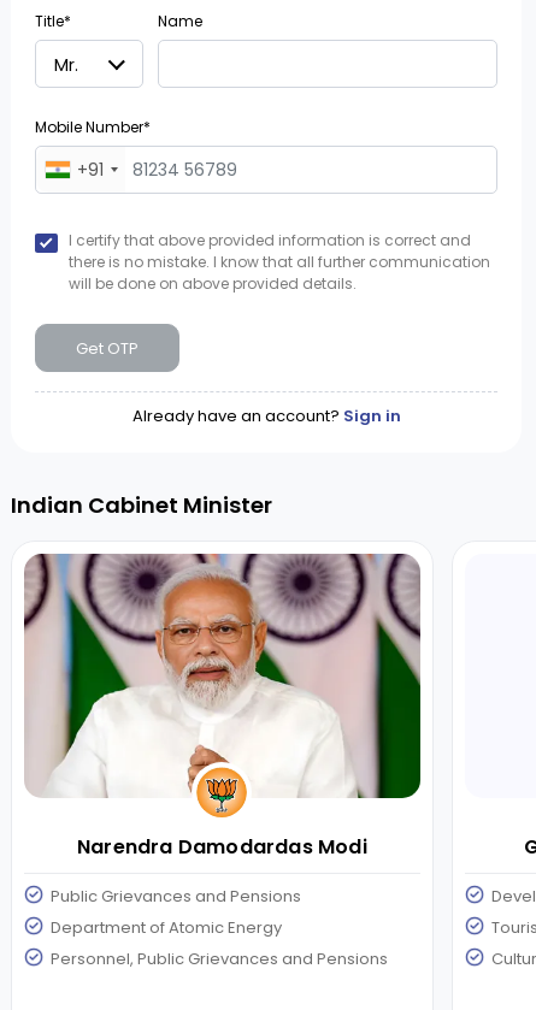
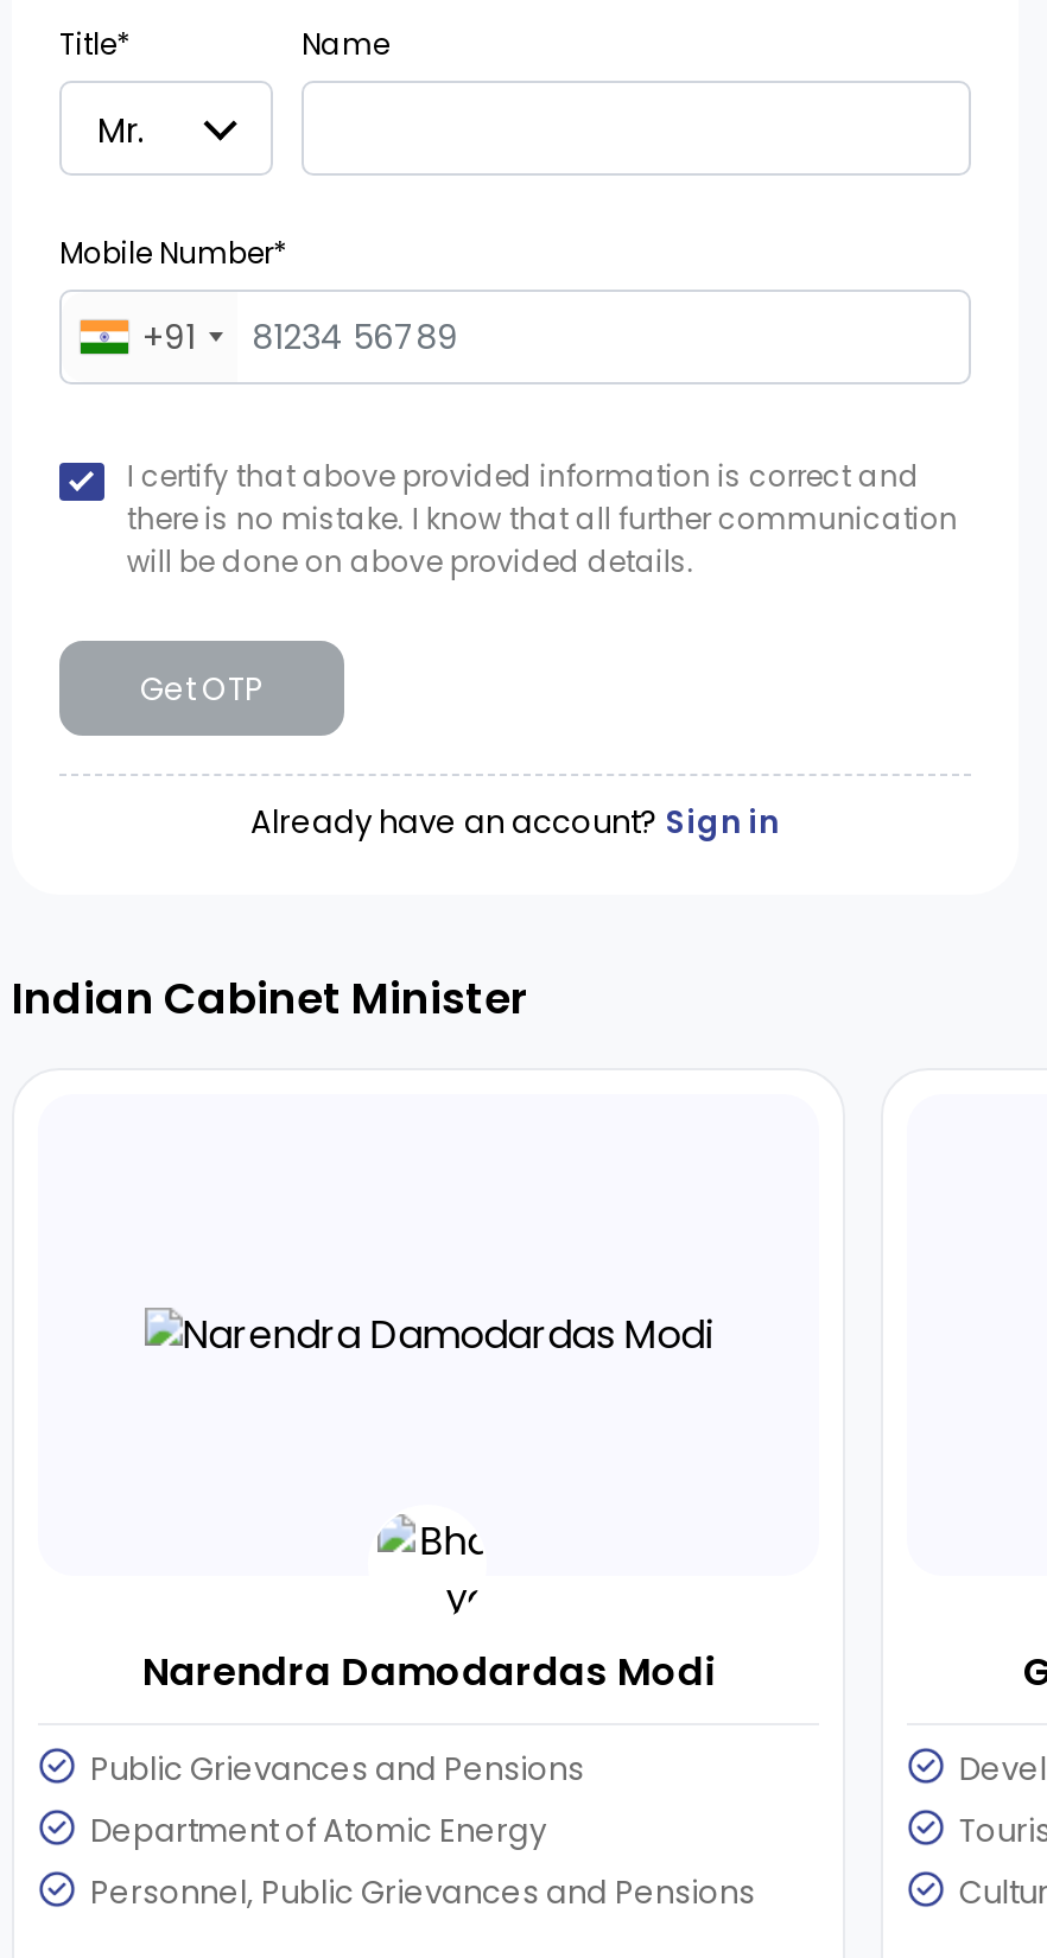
- [image]
